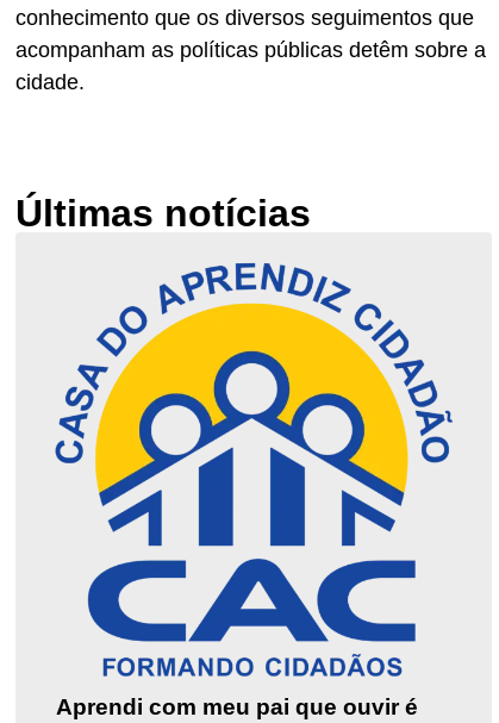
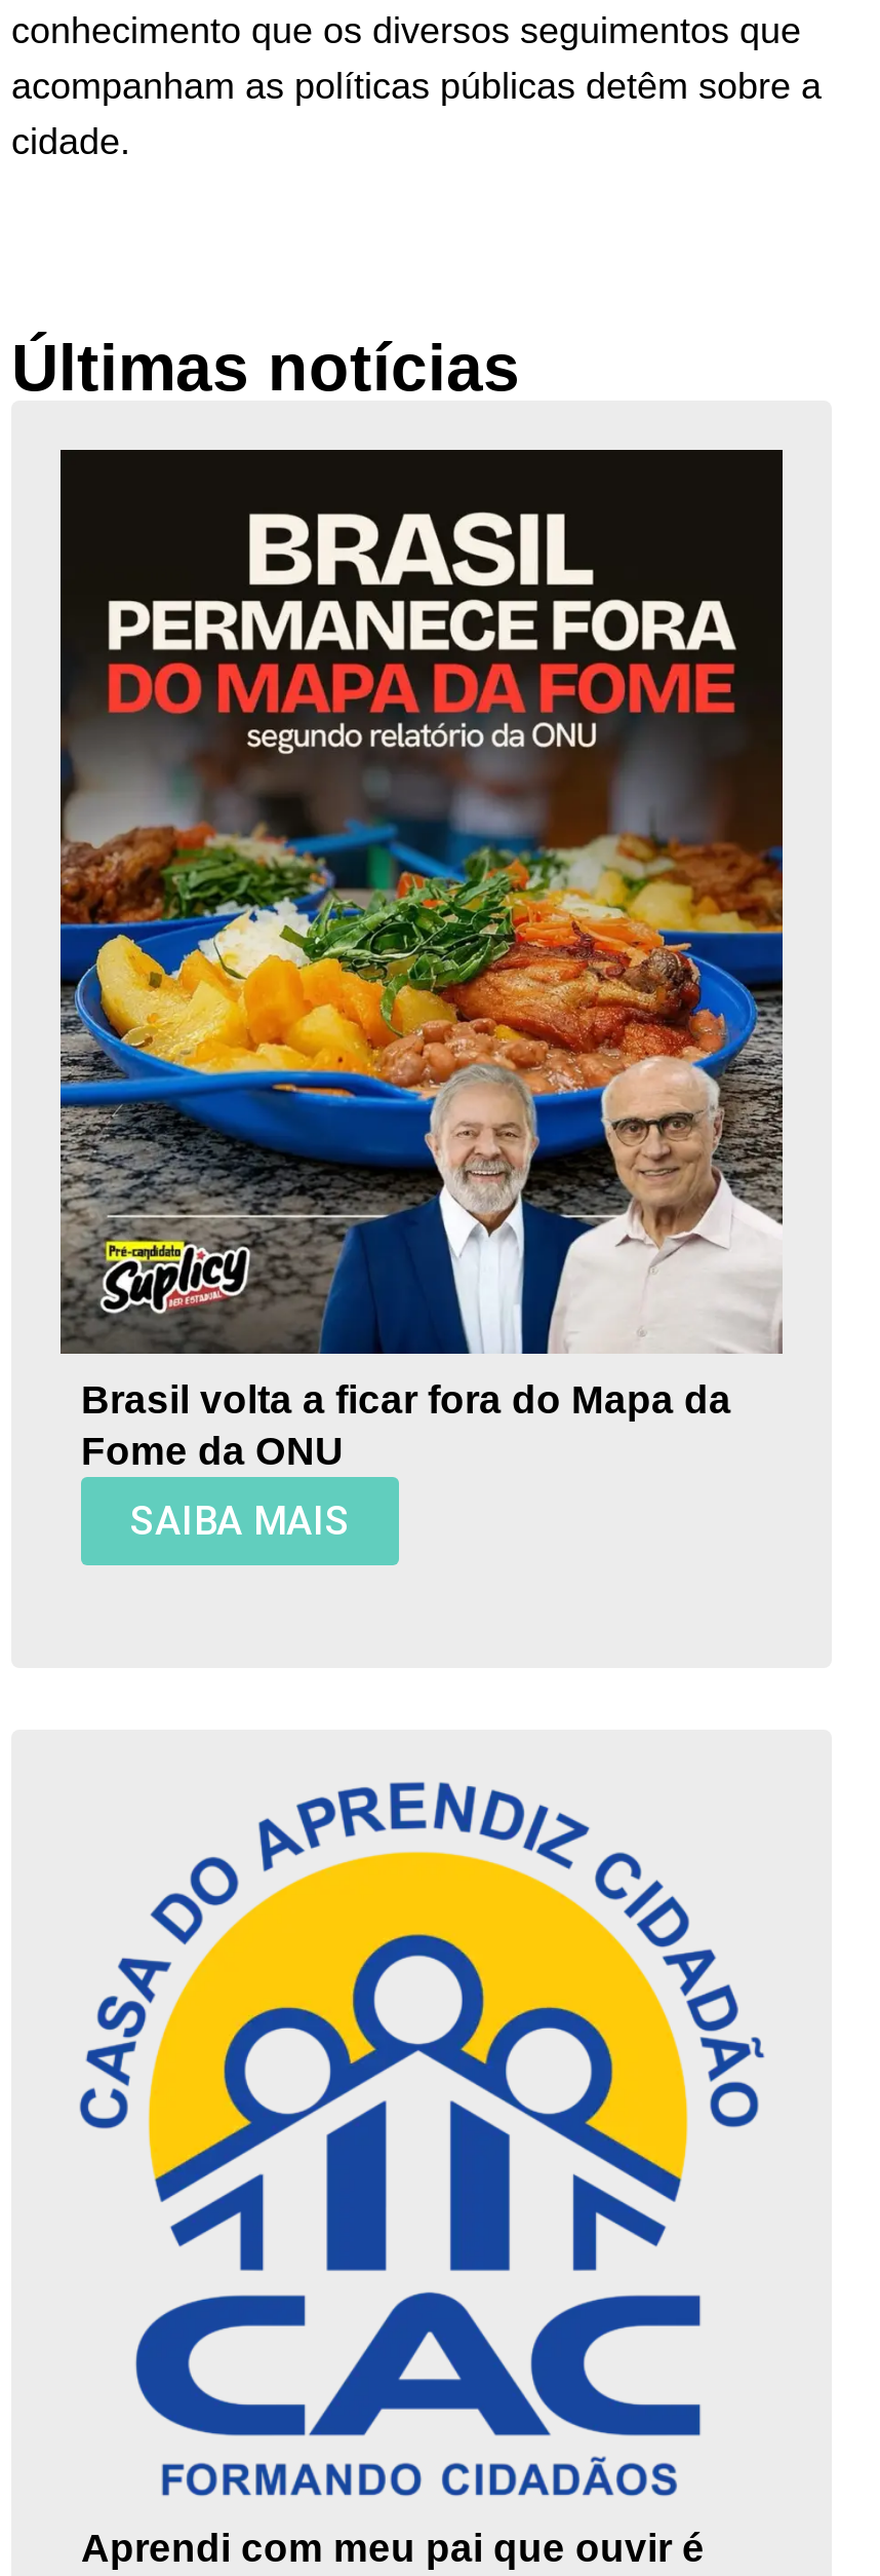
+ [image]
+ Brasil volta a ficar fora do Mapa da
+ Fome da ONU
+ SAIBA MAIS
